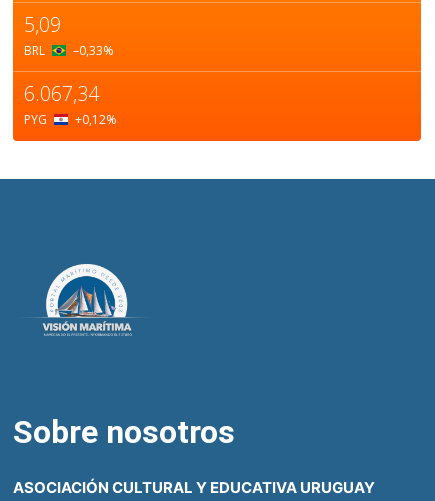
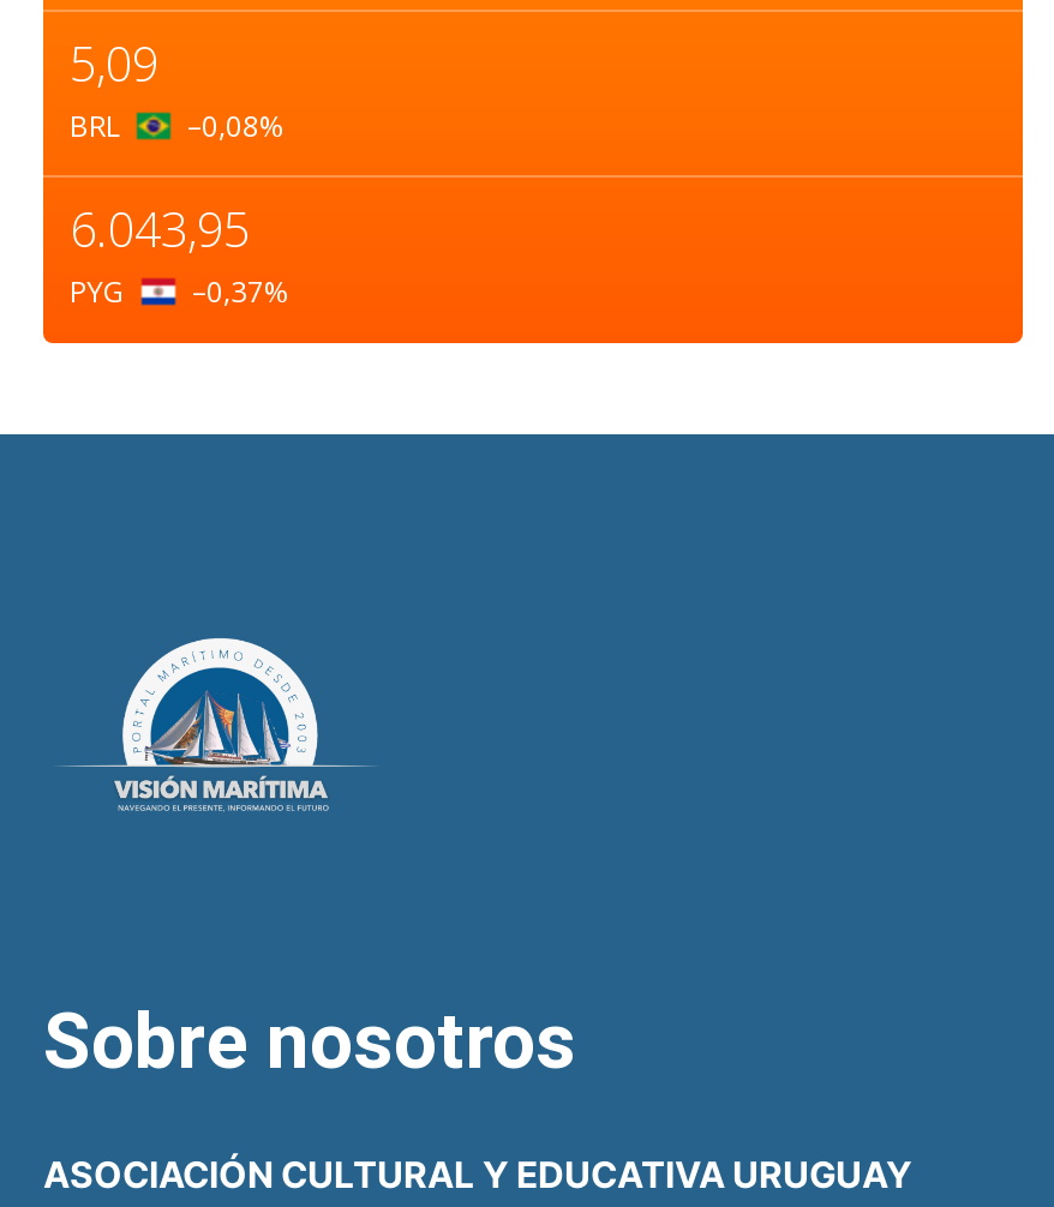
- BRL –0,33%
+ BRL –0,08%

- 6.067,34
+ 6.043,95

- PYG +0,12%
+ PYG –0,37%
